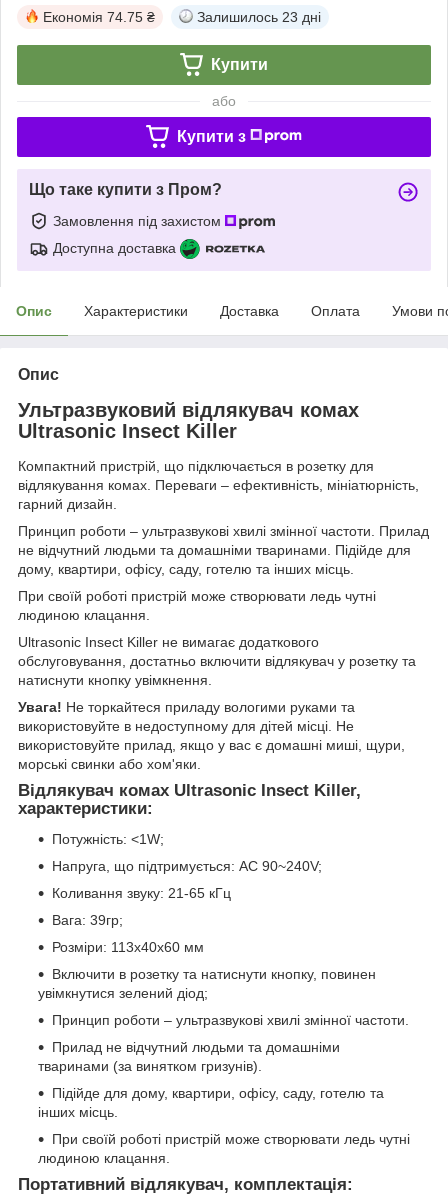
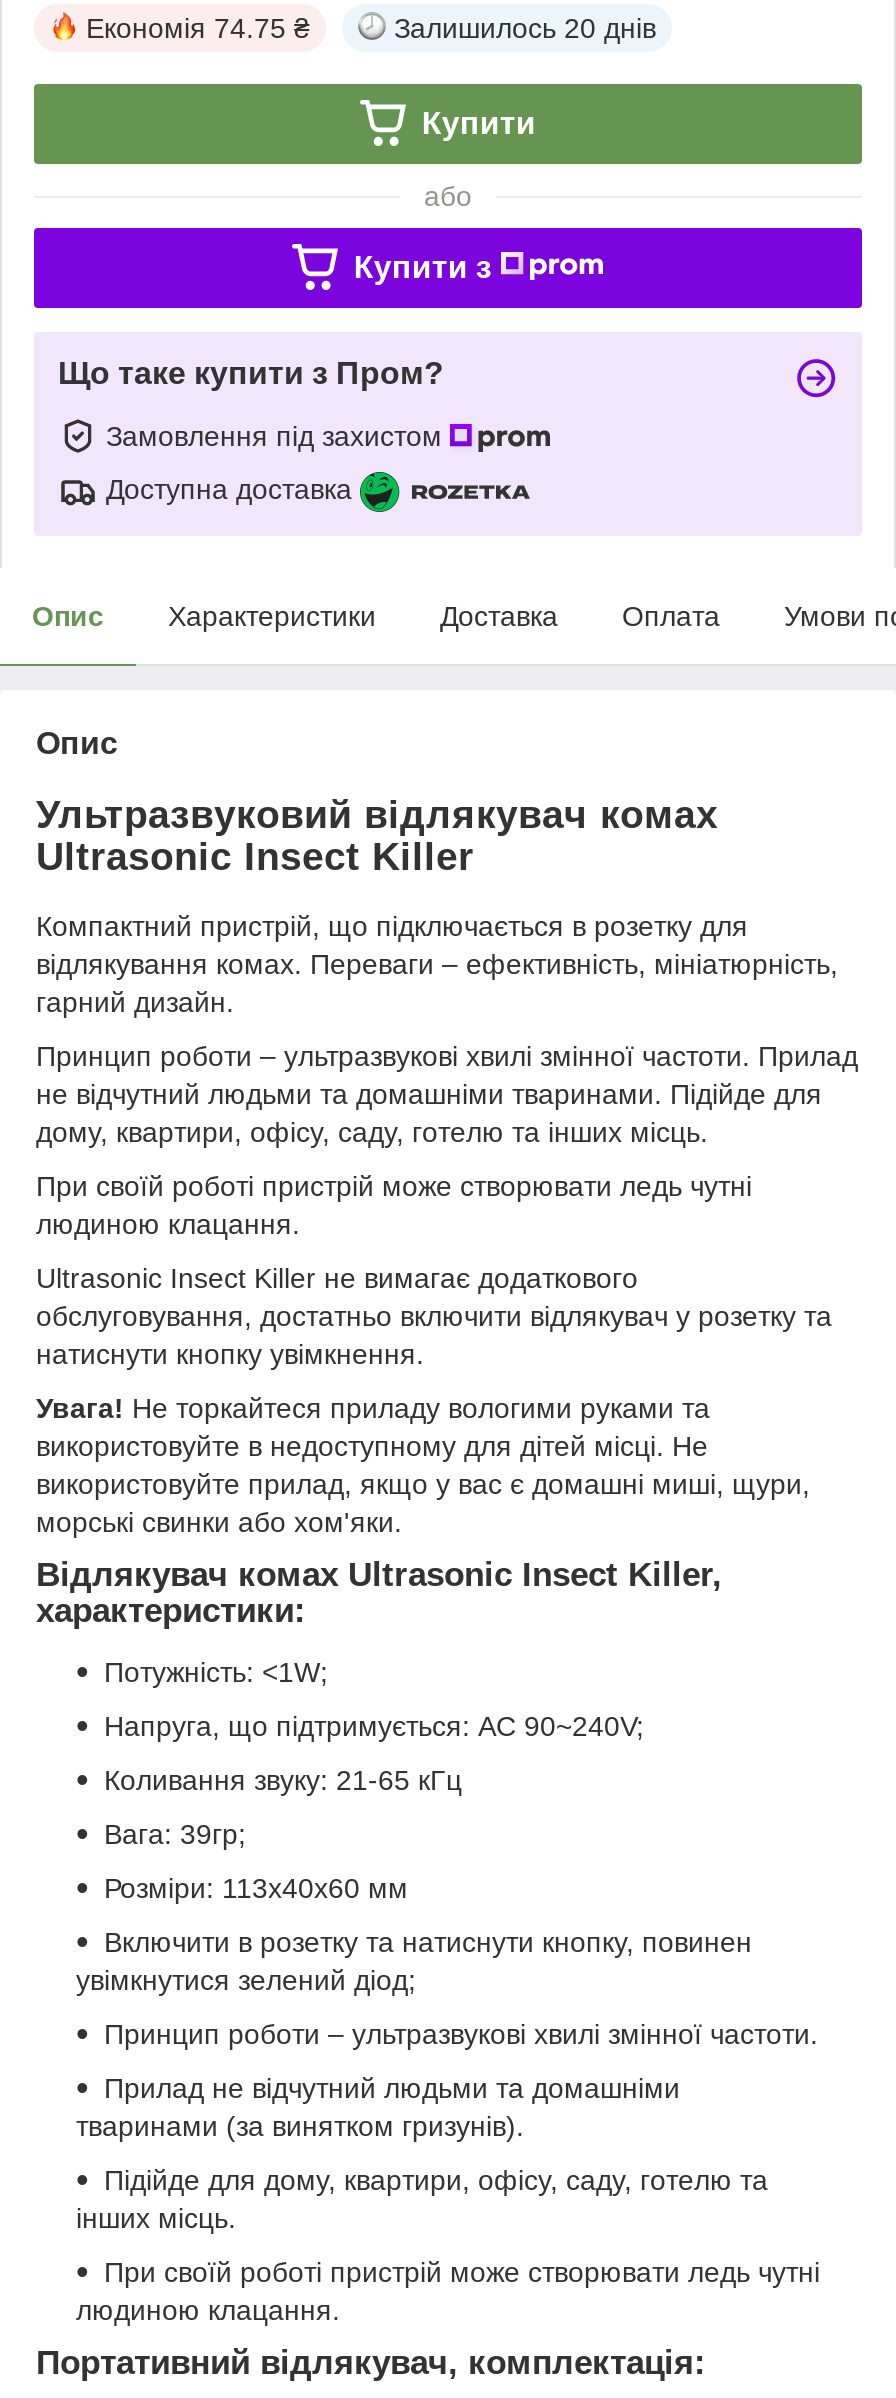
- Залишилось 23 дні
+ Залишилось 20 днів
